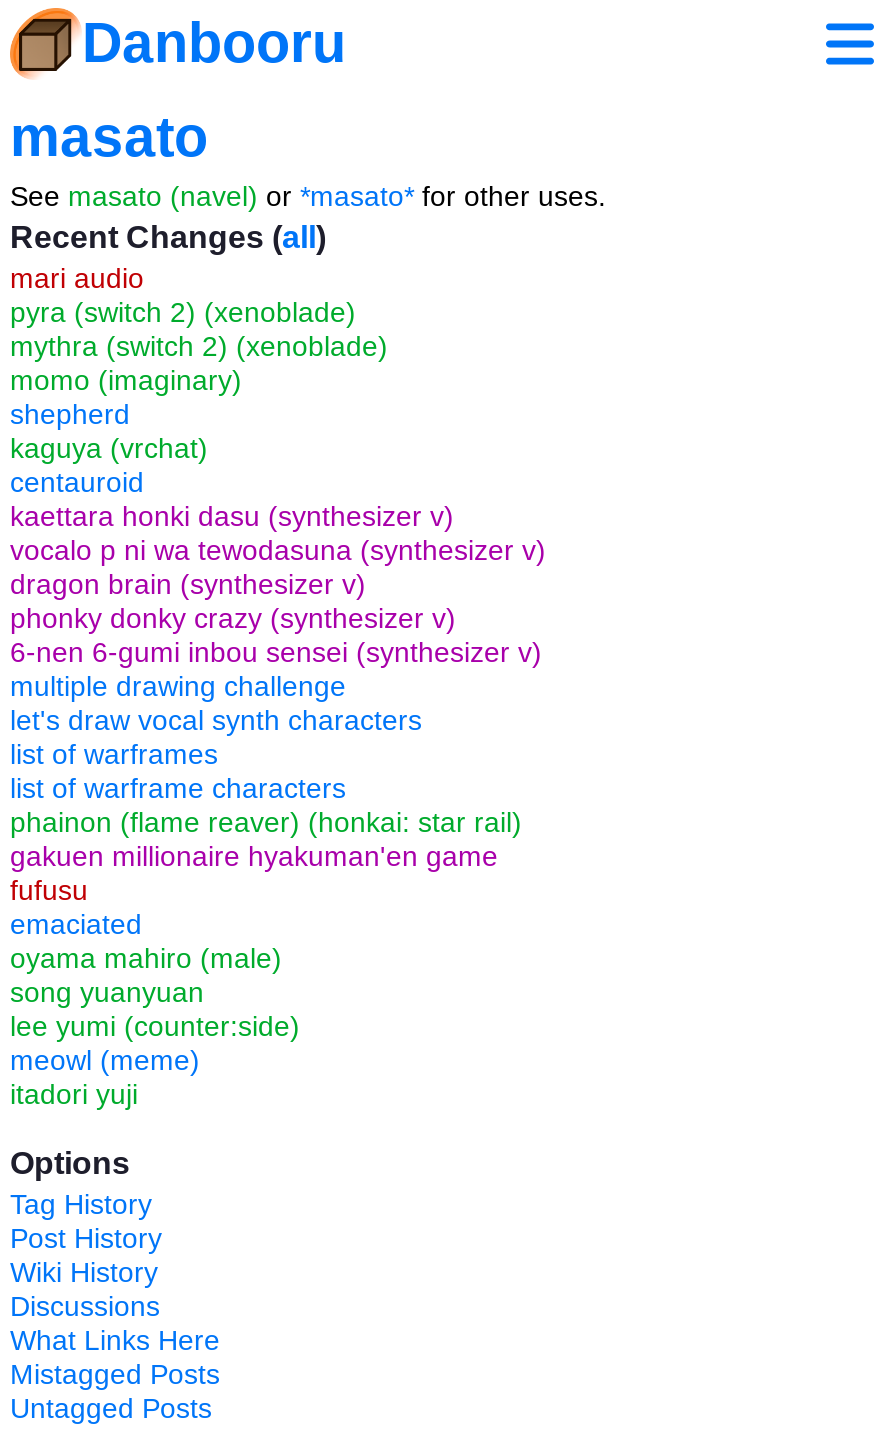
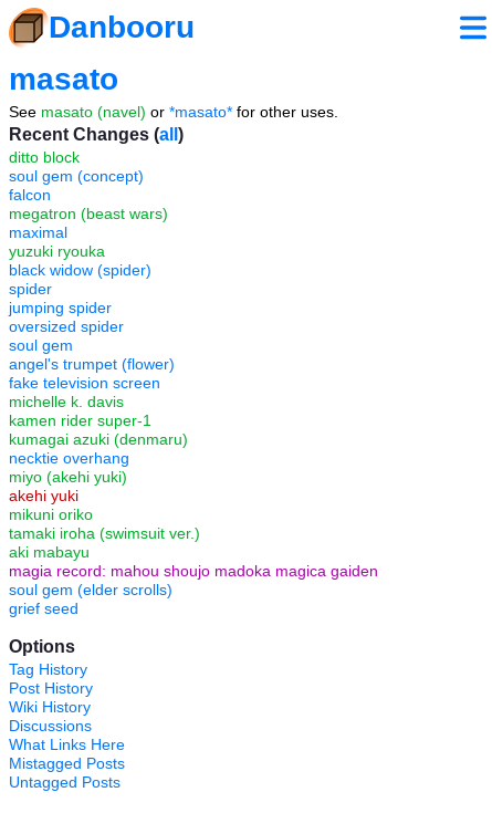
- mari audio
- pyra (switch 2) (xenoblade)
- mythra (switch 2) (xenoblade)
- momo (imaginary)
- shepherd
- kaguya (vrchat)
- centauroid
- kaettara honki dasu (synthesizer v)
- vocalo p ni wa tewodasuna (synthesizer v)
- dragon brain (synthesizer v)
- phonky donky crazy (synthesizer v)
- 6-nen 6-gumi inbou sensei (synthesizer v)
- multiple drawing challenge
- let's draw vocal synth characters
- list of warframes
- list of warframe characters
- phainon (flame reaver) (honkai: star rail)
- gakuen millionaire hyakuman'en game
- fufusu
- emaciated
- oyama mahiro (male)
- song yuanyuan
- lee yumi (counter:side)
- meowl (meme)
- itadori yuji
+ ditto block
+ soul gem (concept)
+ falcon
+ megatron (beast wars)
+ maximal
+ yuzuki ryouka
+ black widow (spider)
+ spider
+ jumping spider
+ oversized spider
+ soul gem
+ angel's trumpet (flower)
+ fake television screen
+ michelle k. davis
+ kamen rider super-1
+ kumagai azuki (denmaru)
+ necktie overhang
+ miyo (akehi yuki)
+ akehi yuki
+ mikuni oriko
+ tamaki iroha (swimsuit ver.)
+ aki mabayu
+ magia record: mahou shoujo madoka magica gaiden
+ soul gem (elder scrolls)
+ grief seed
